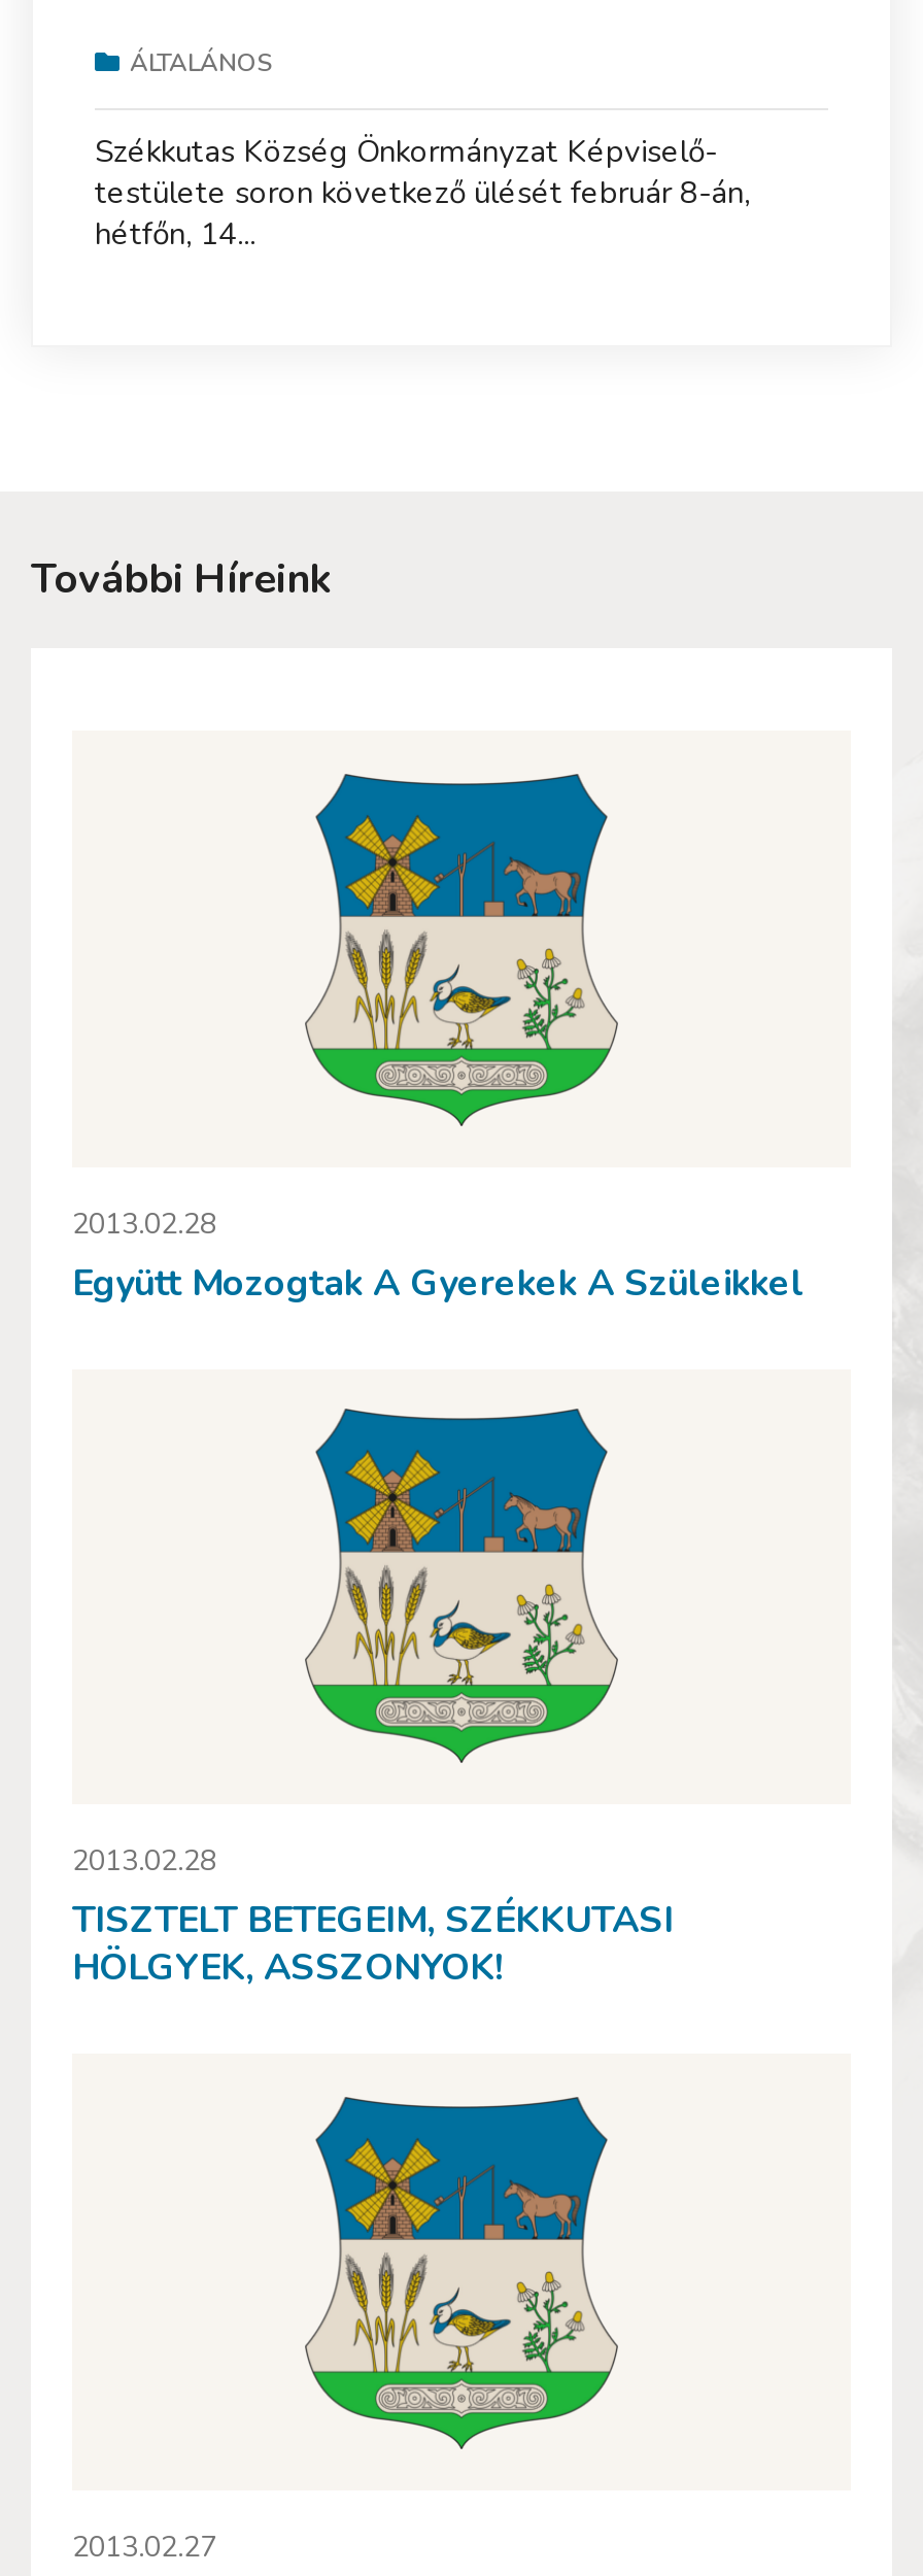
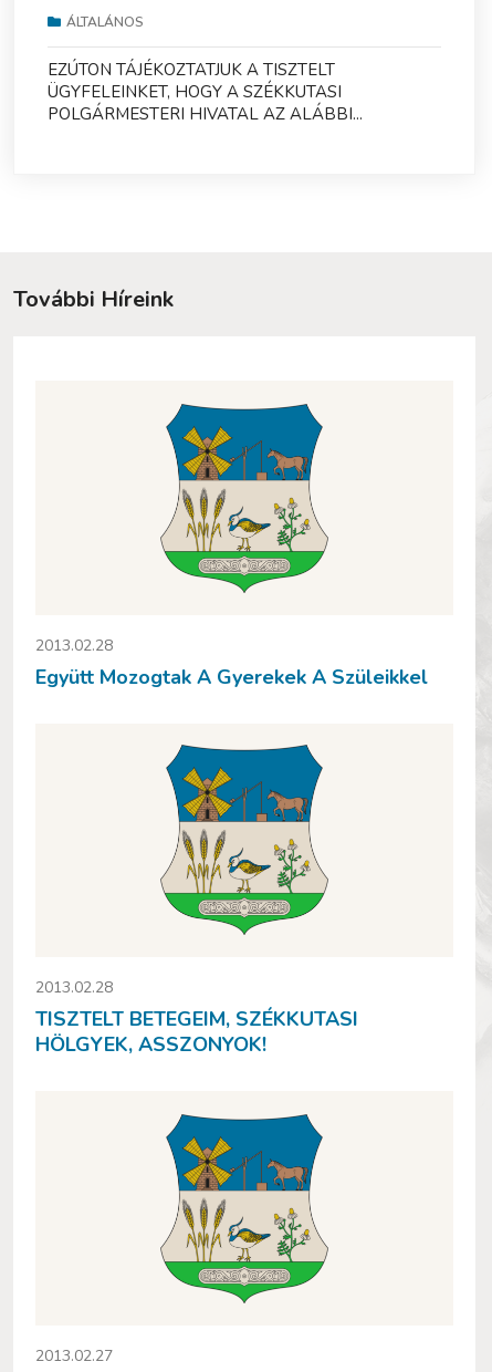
- Székkutas Község Önkormányzat Képviselő-
- testülete soron következő ülését február 8-án,
- hétfőn, 14...
+ EZÚTON TÁJÉKOZTATJUK A TISZTELT
+ ÜGYFELEINKET, HOGY A SZÉKKUTASI
+ POLGÁRMESTERI HIVATAL AZ ALÁBBI...
